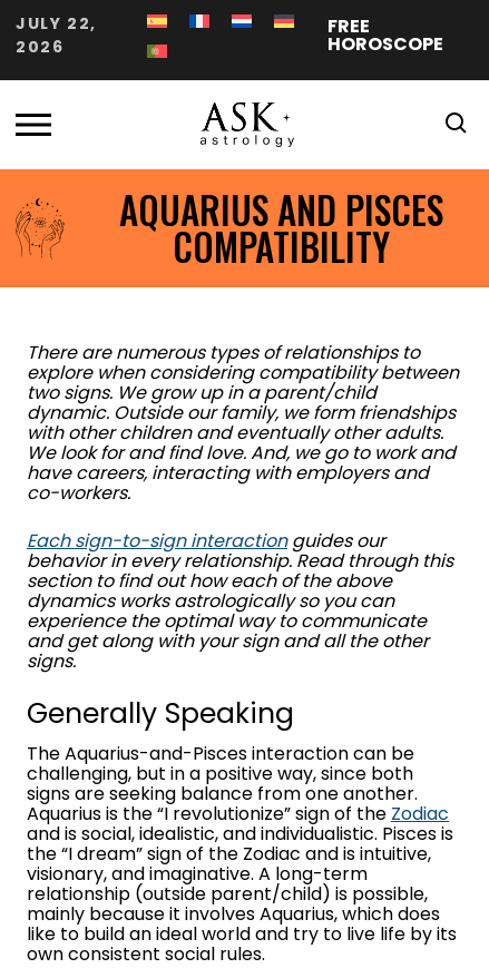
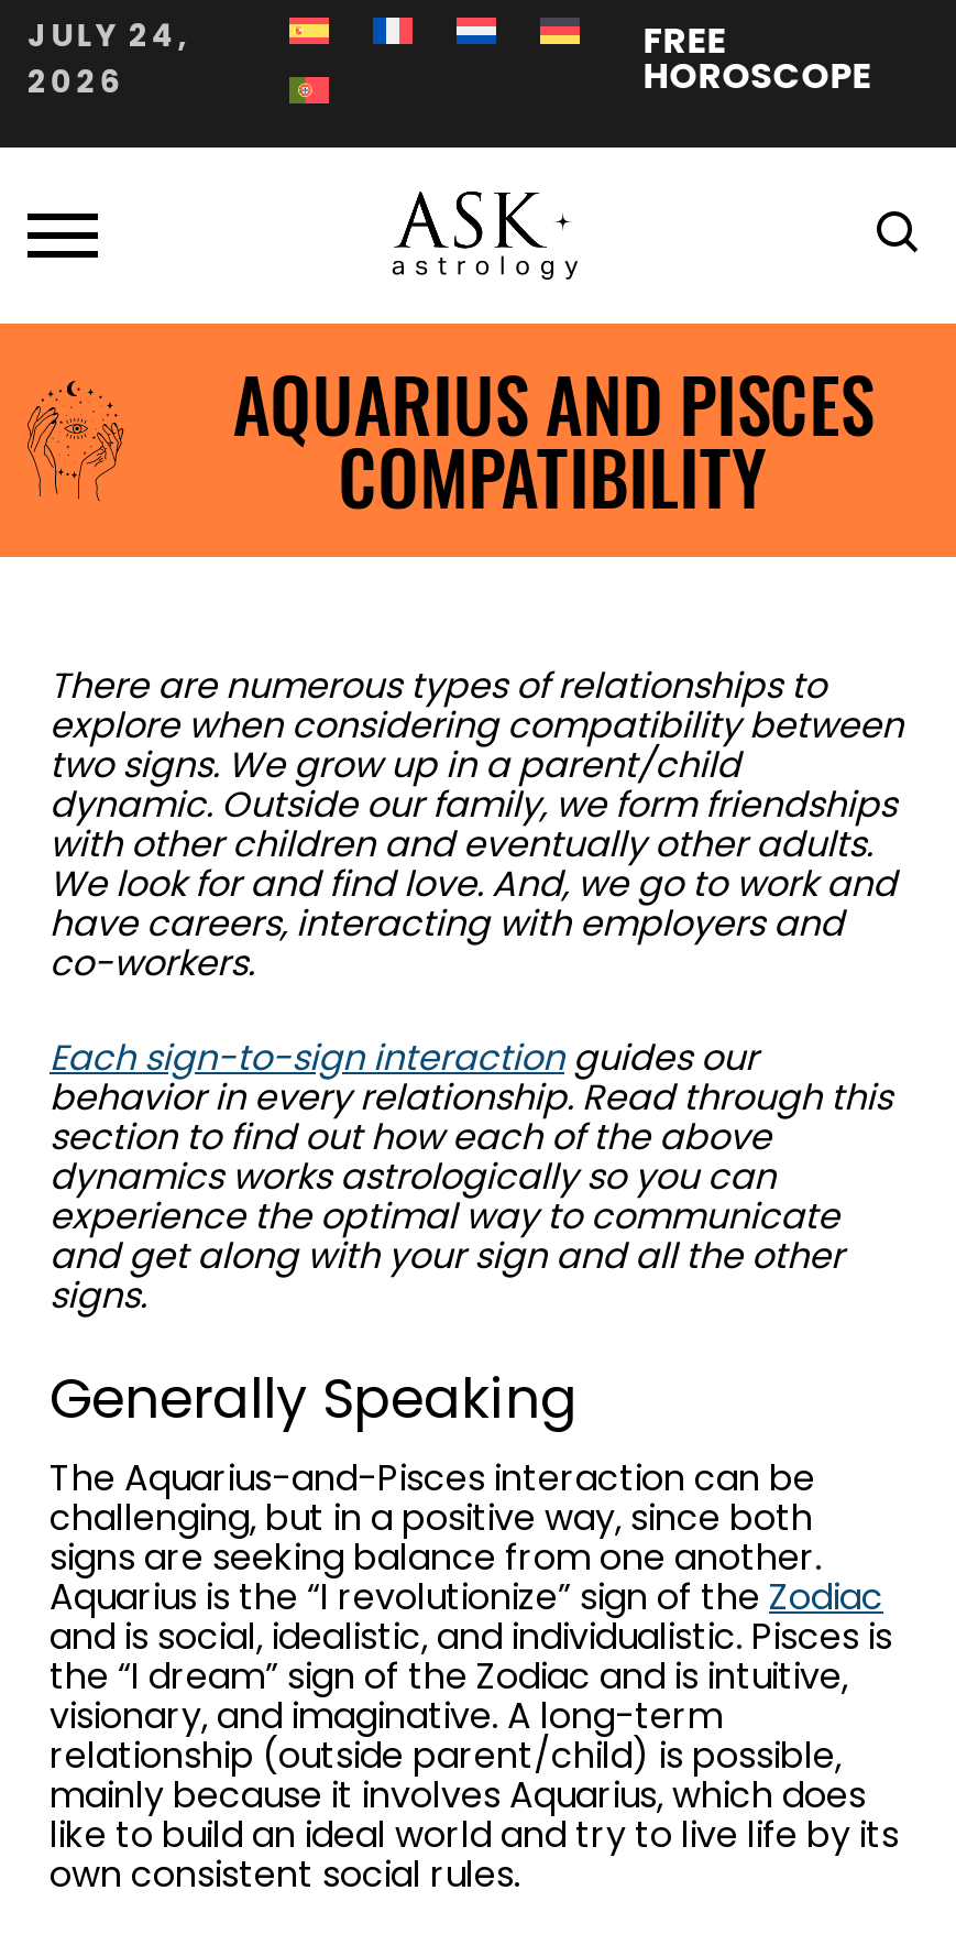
- JULY 22,
+ JULY 24,
